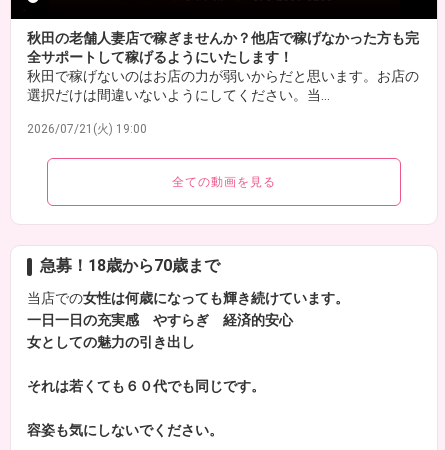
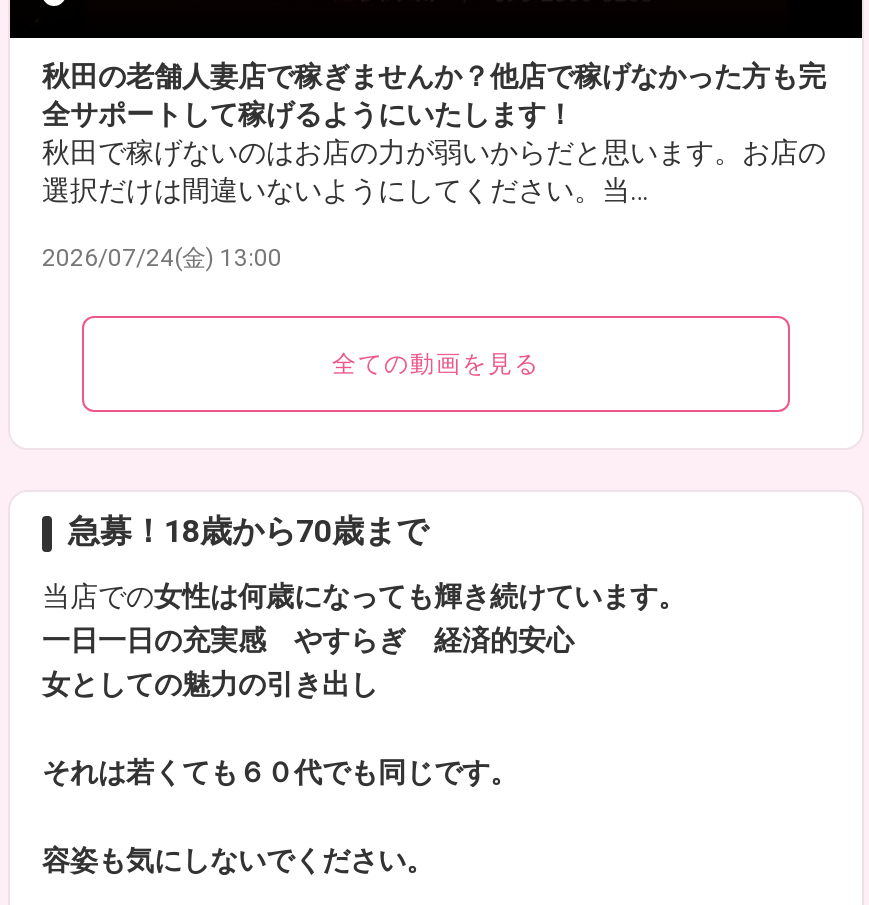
- 2026/07/21(火) 19:00
+ 2026/07/24(金) 13:00
